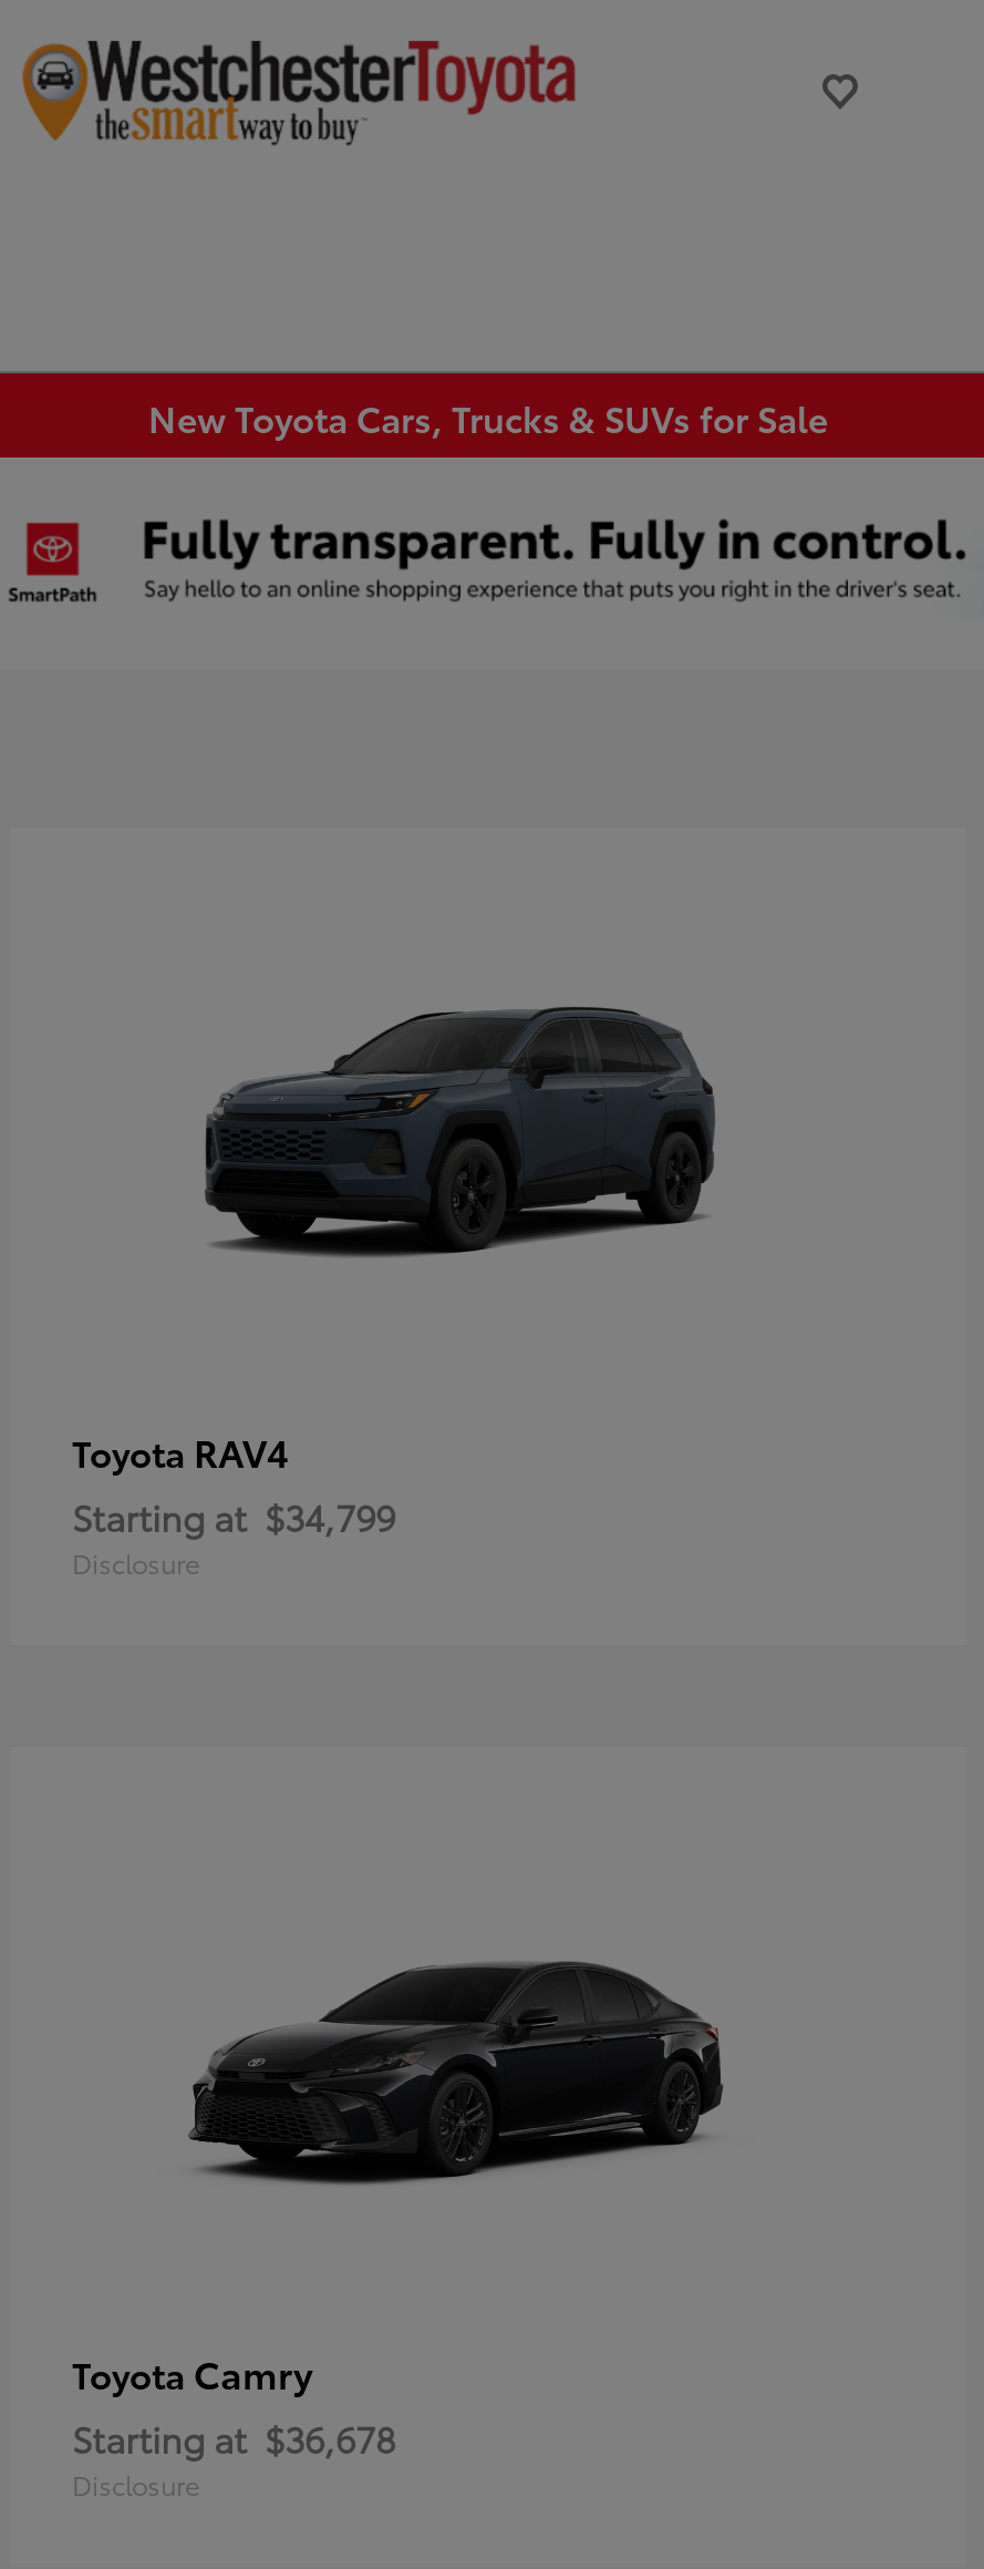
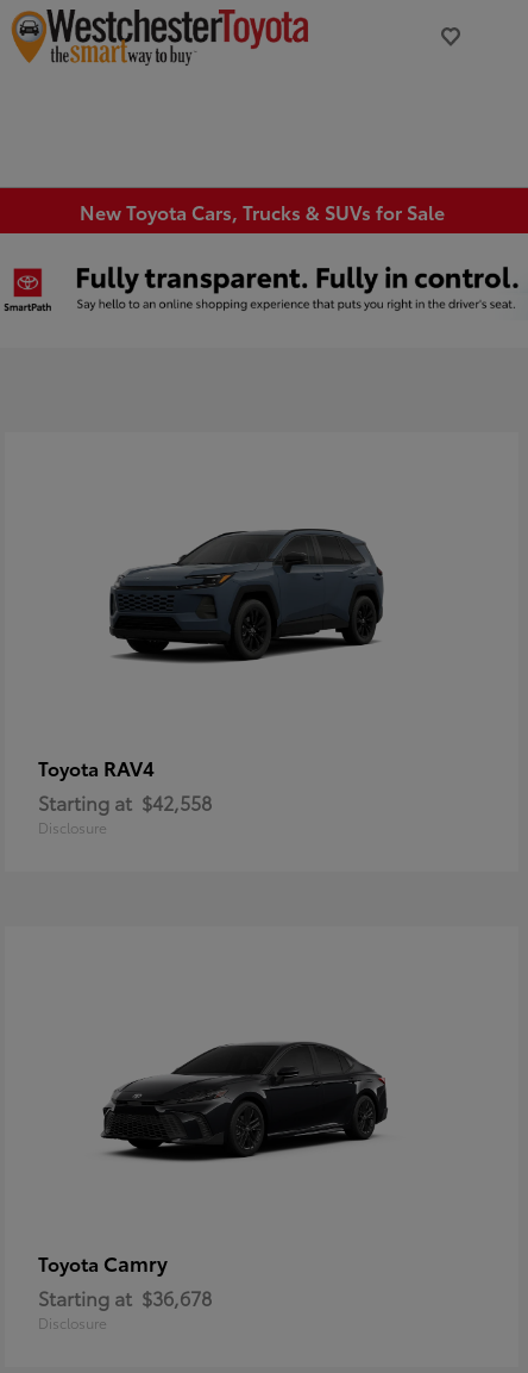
- Starting at $34,799
+ Starting at $42,558
